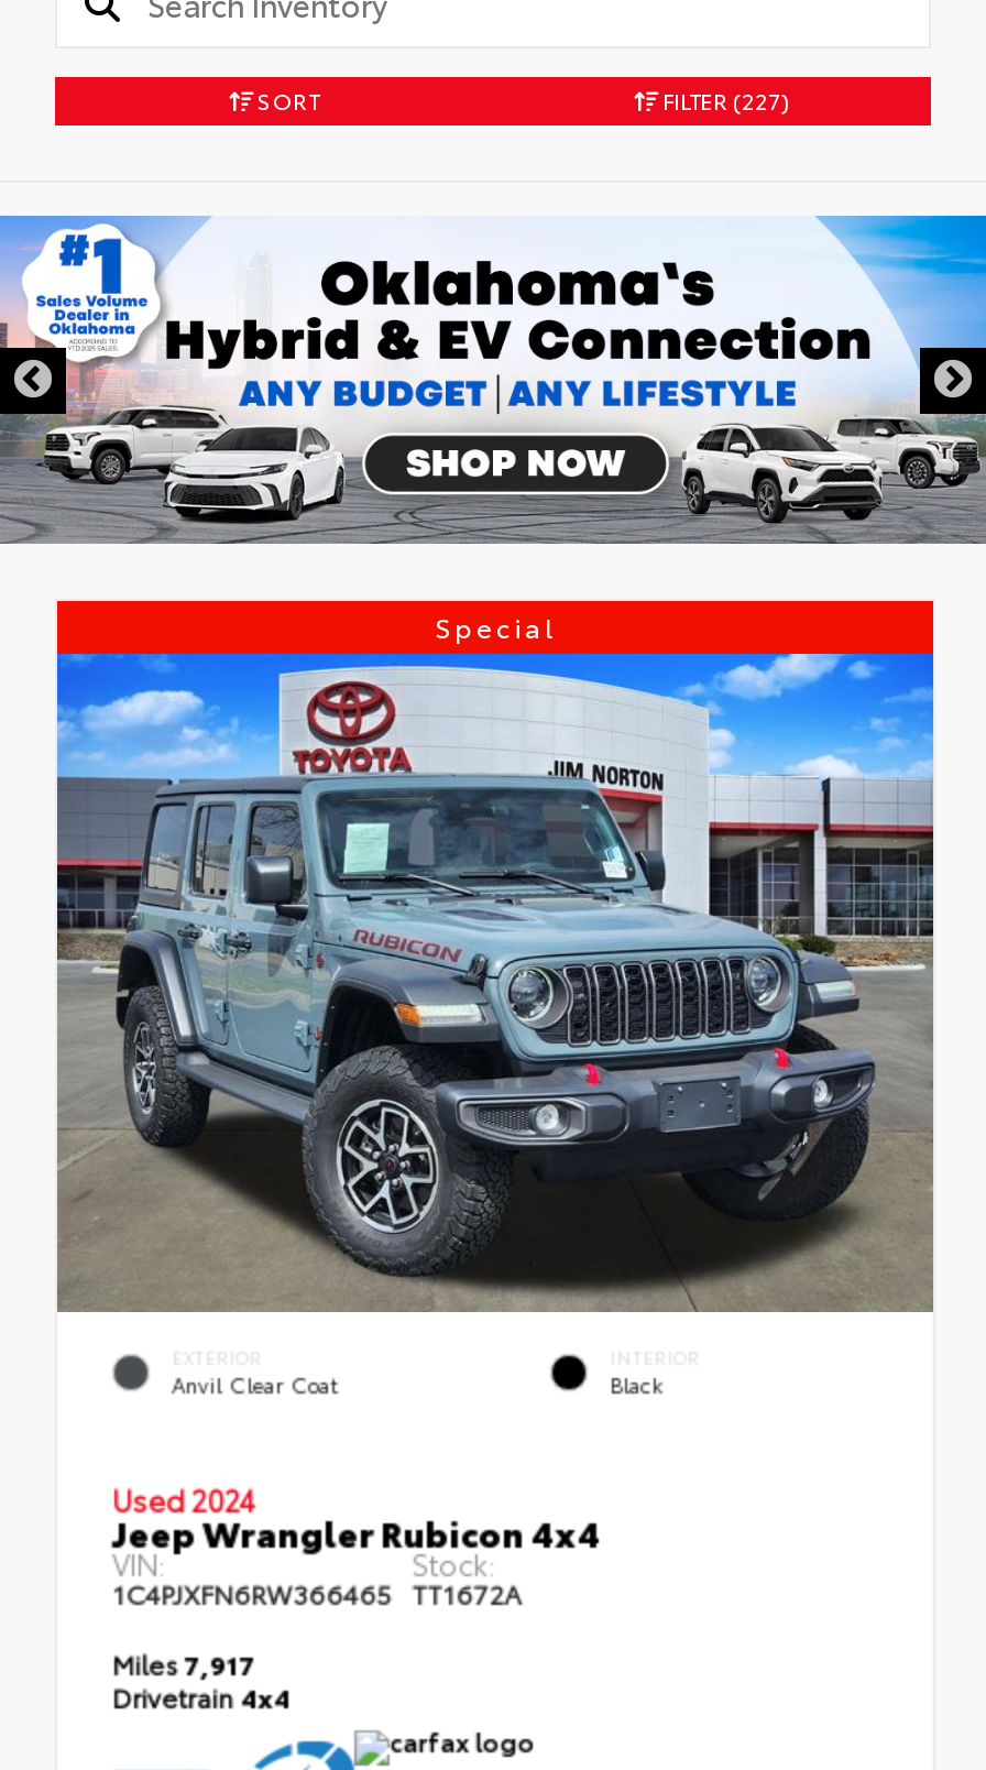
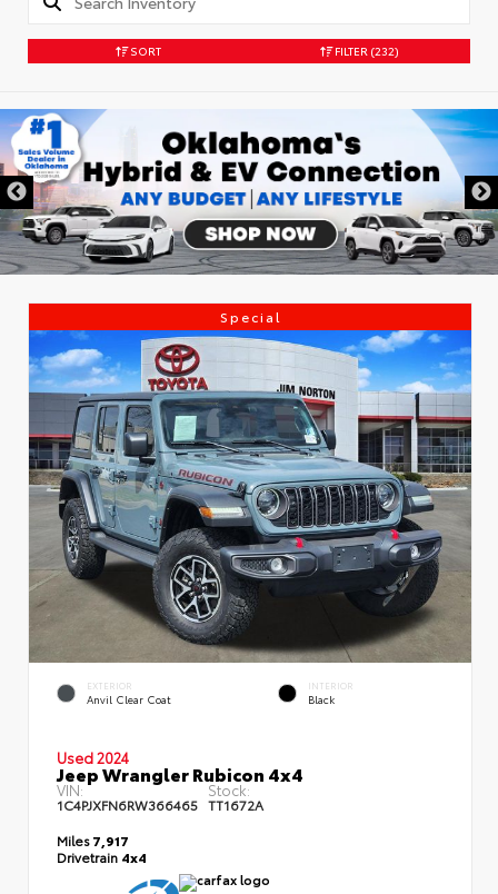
- FILTER (227)
+ FILTER (232)
